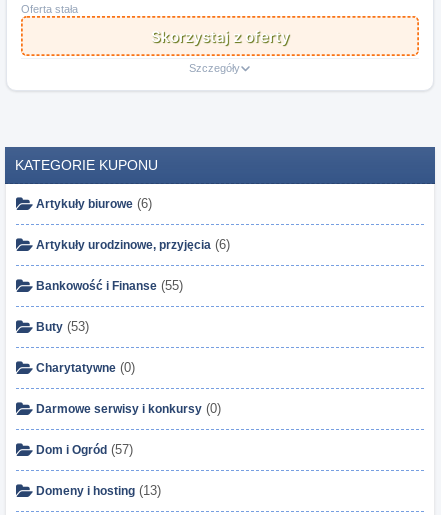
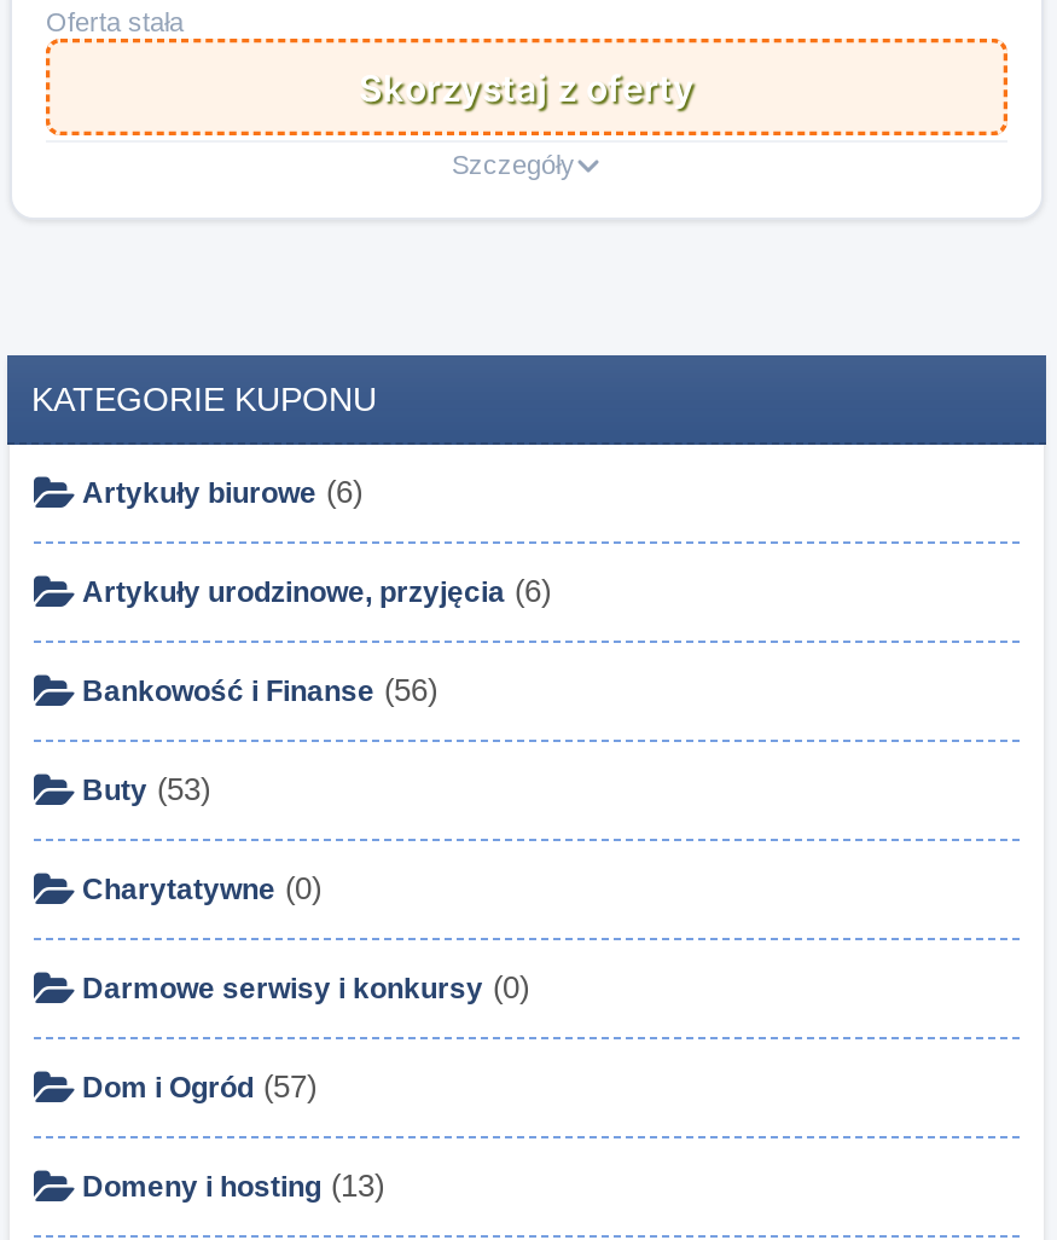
- Bankowość i Finanse (55)
+ Bankowość i Finanse (56)
